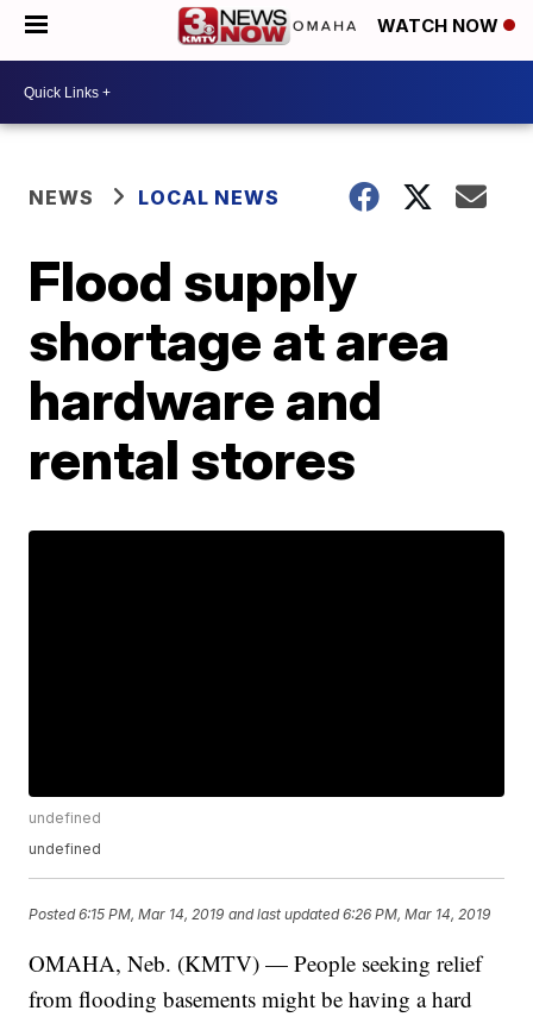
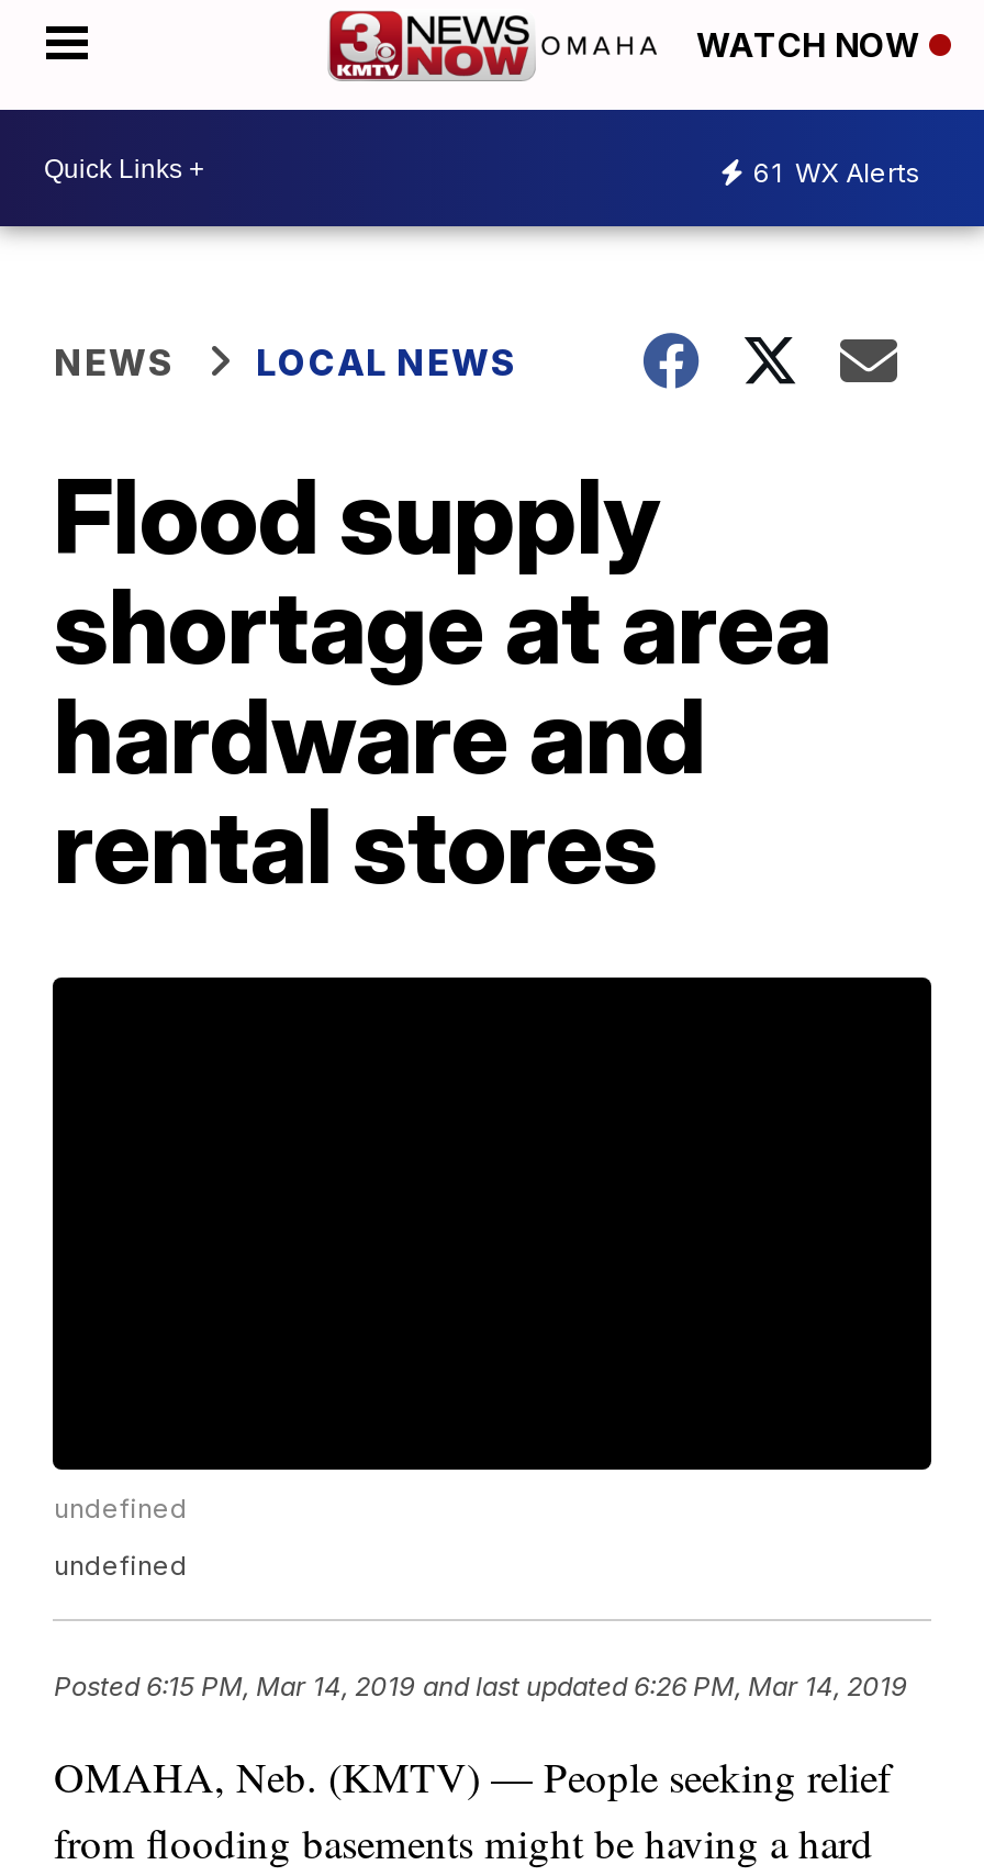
+ 61 WX Alerts
